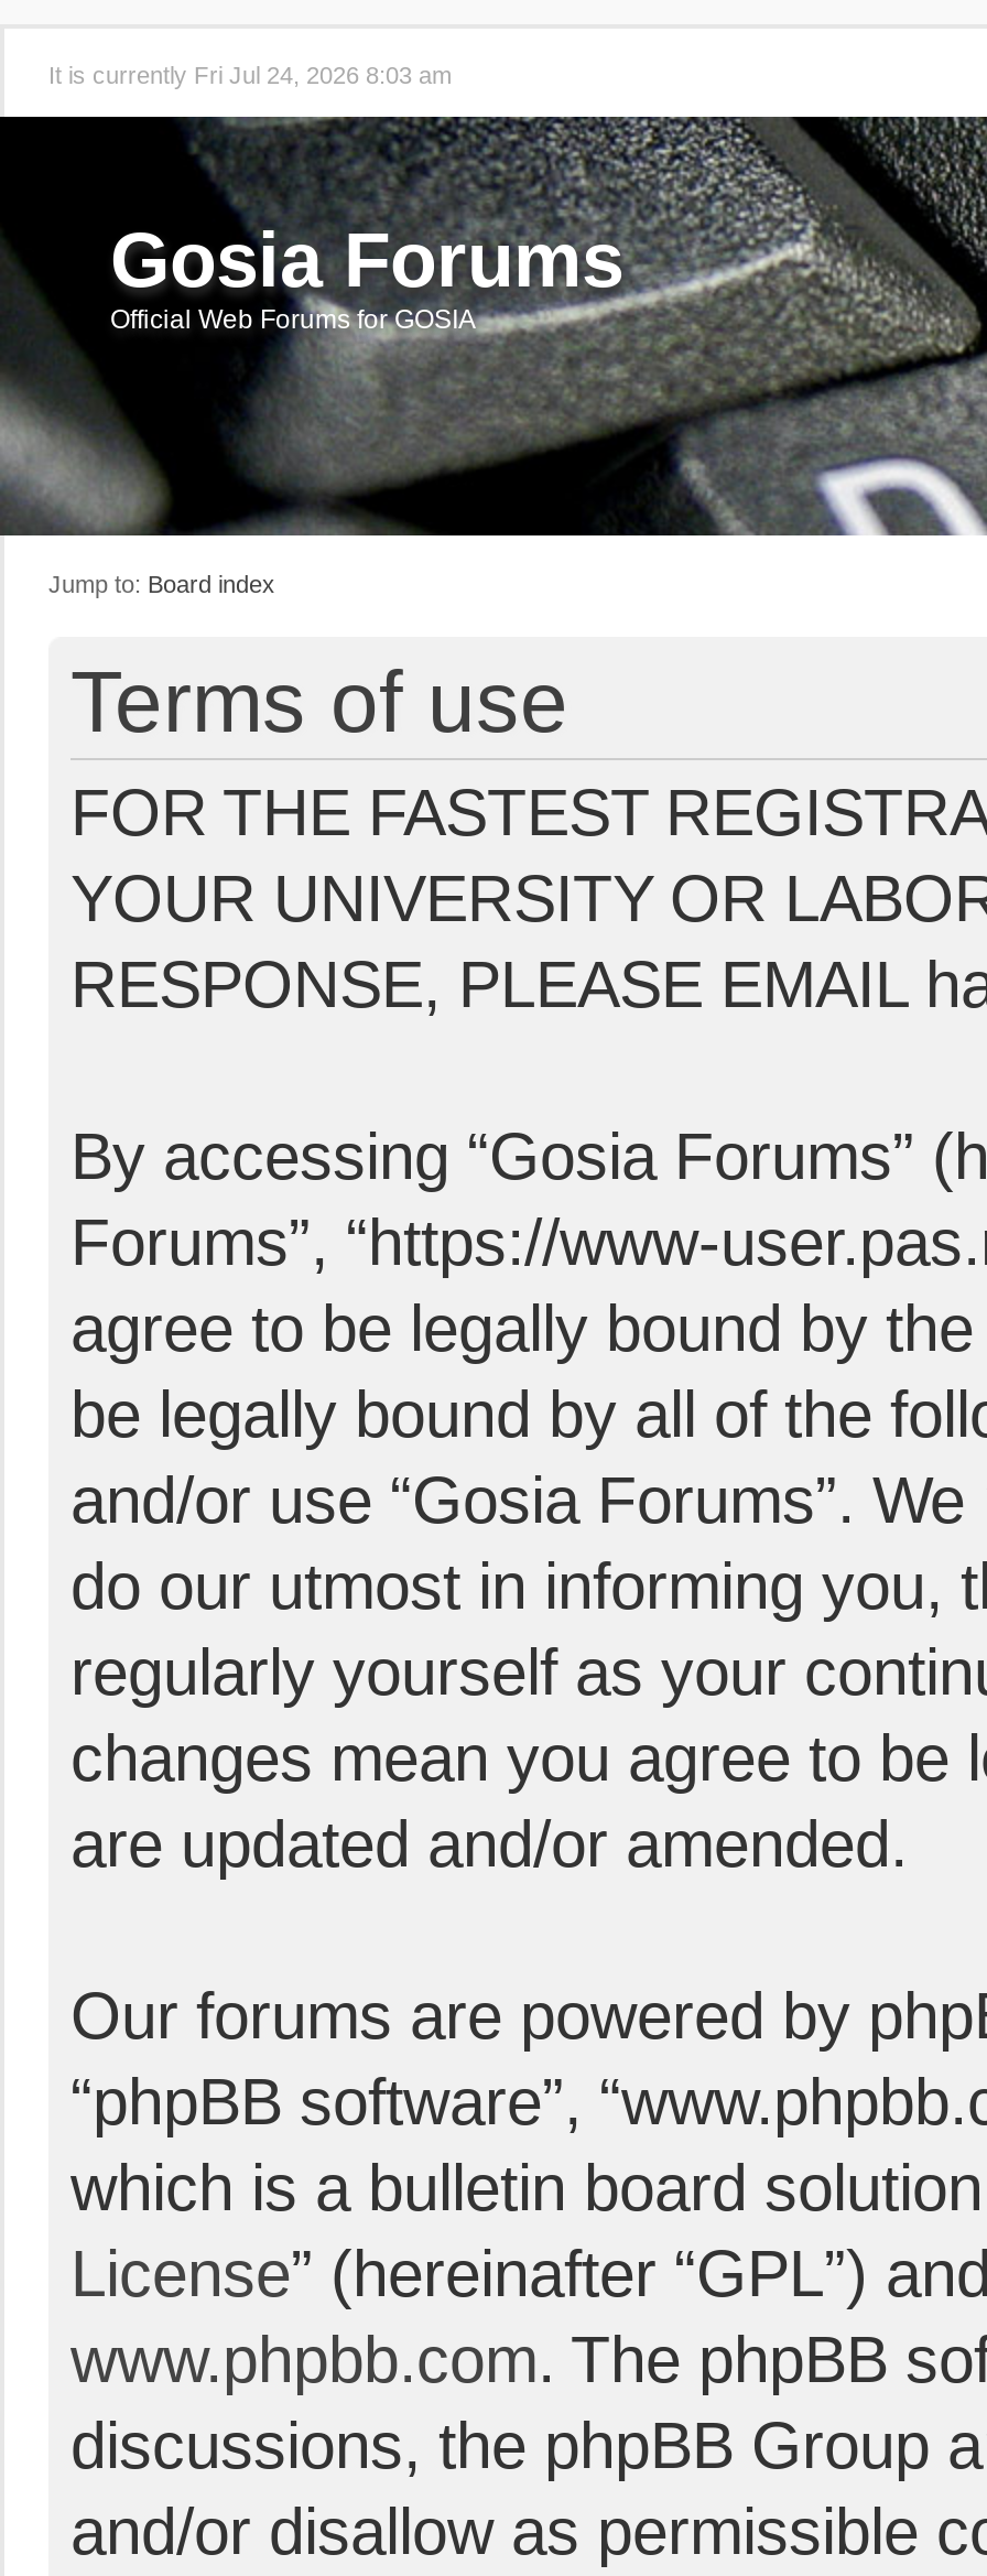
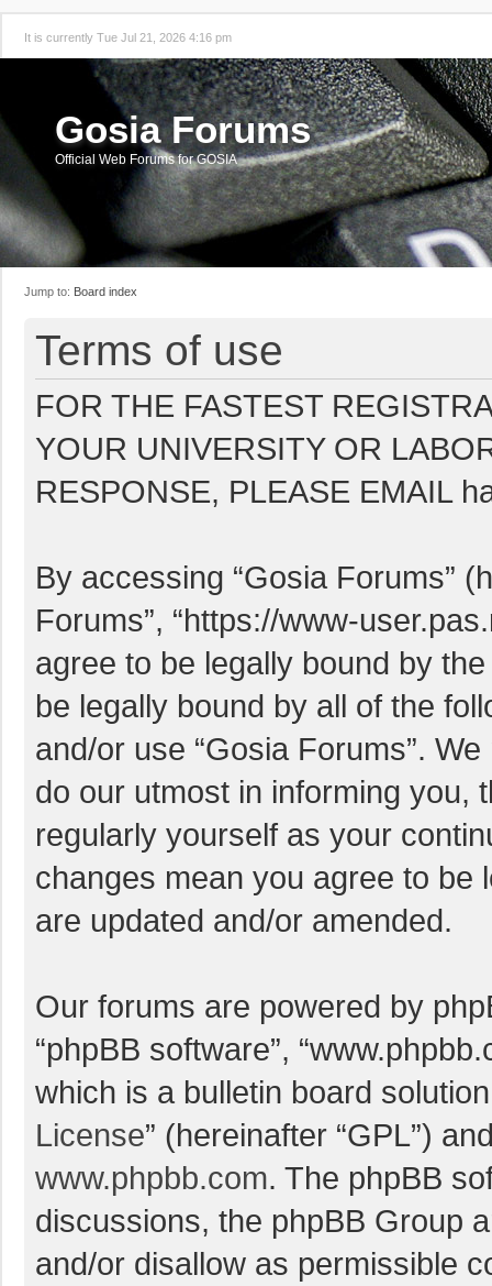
- It is currently Fri Jul 24, 2026 8:03 am
+ It is currently Tue Jul 21, 2026 4:16 pm
